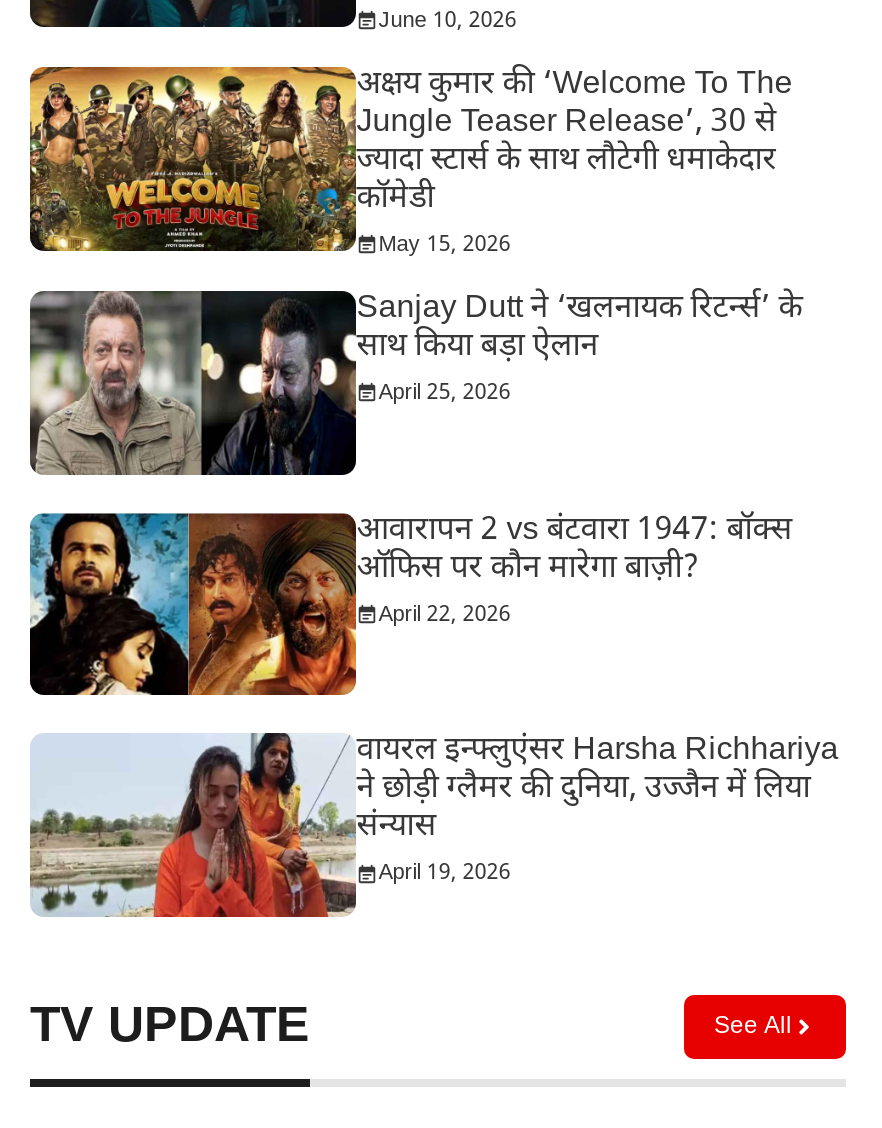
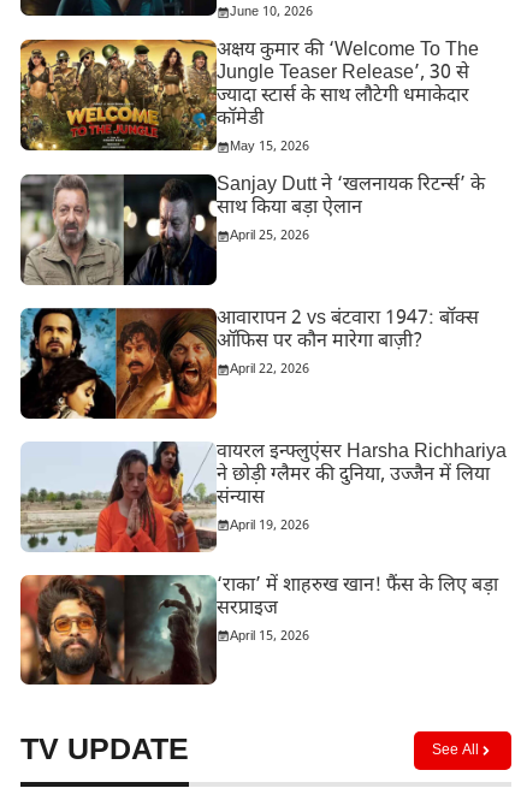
+ [image]
+ ‘राका’ में शाहरुख खान! फैंस के लिए बड़ा
+ सरप्राइज
+ April 15, 2026
